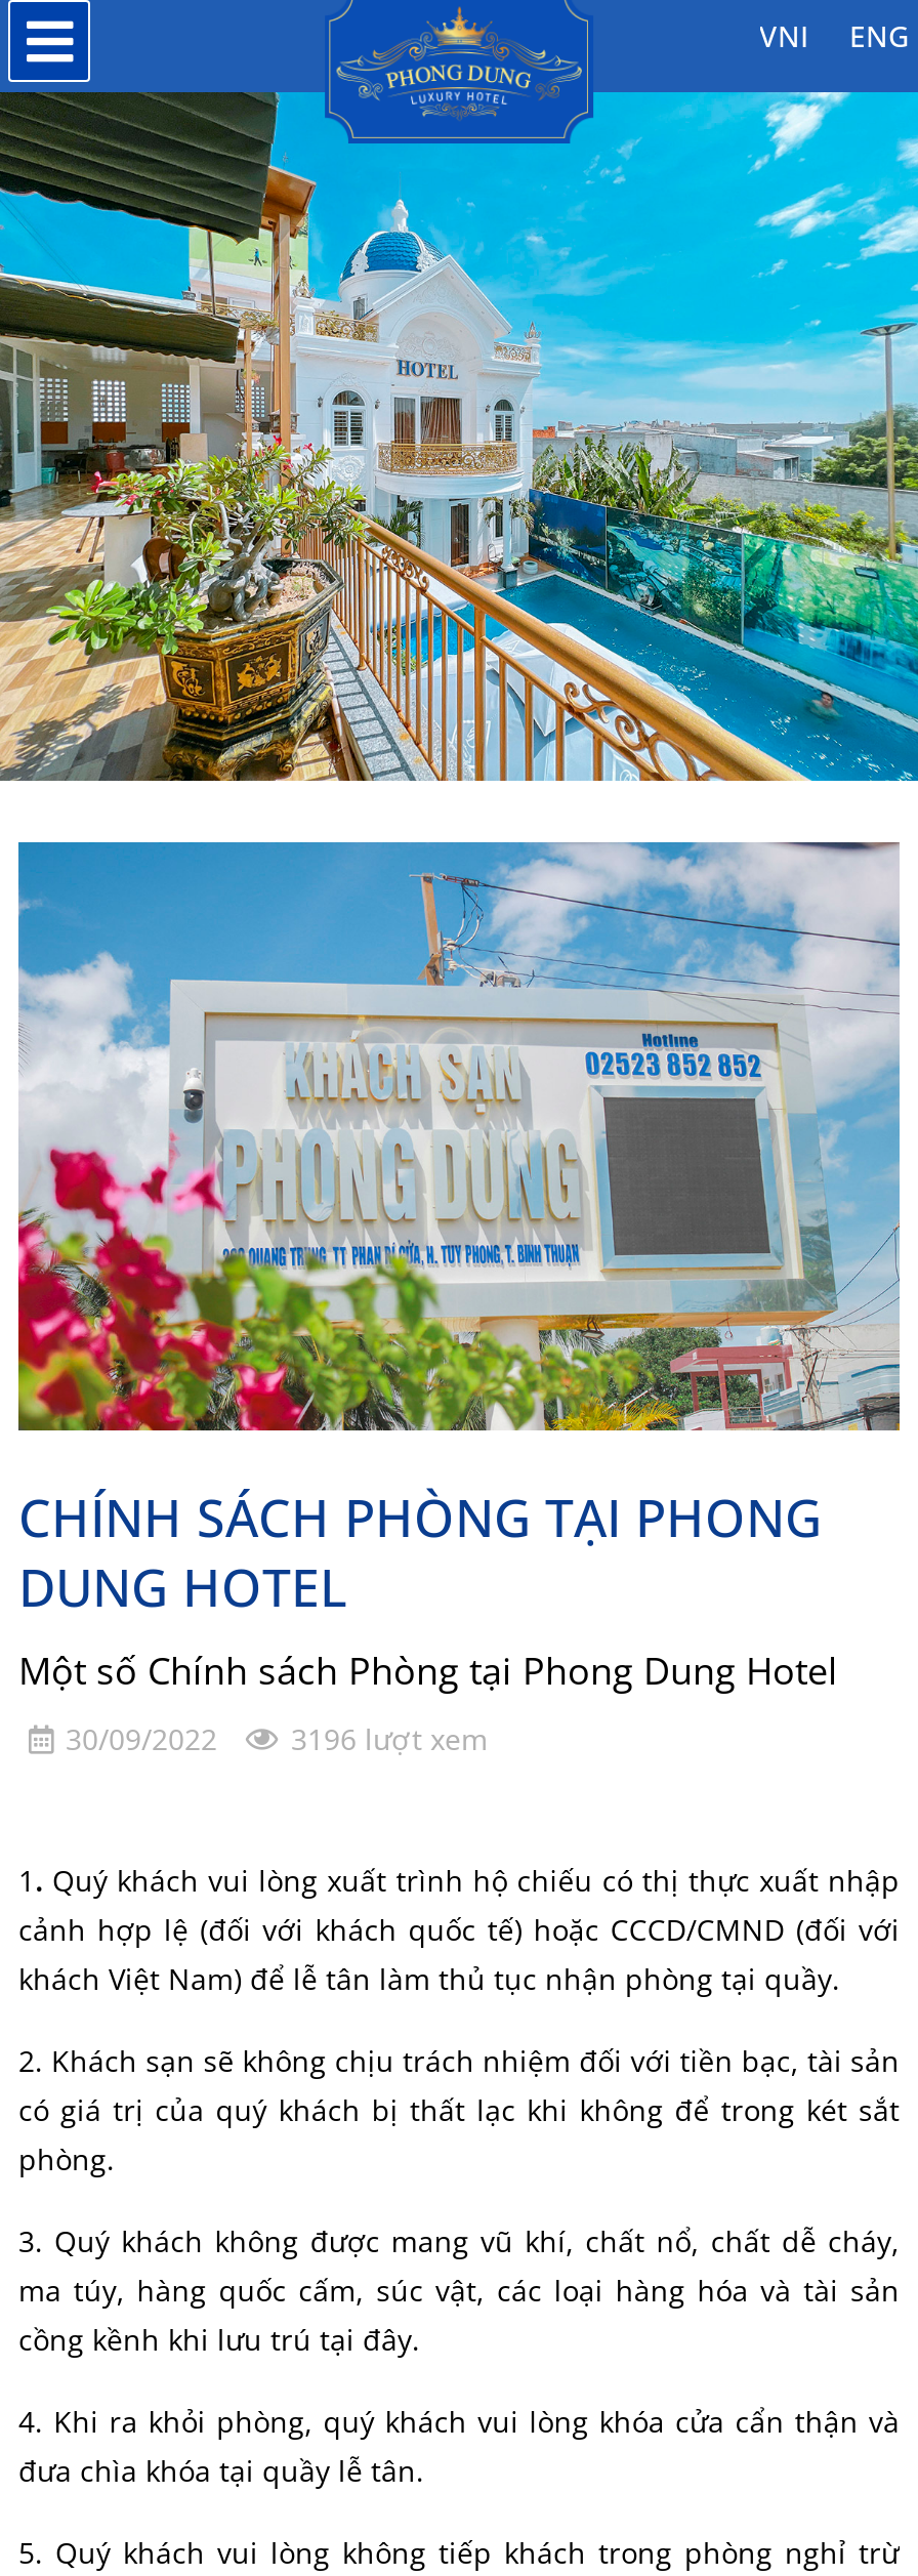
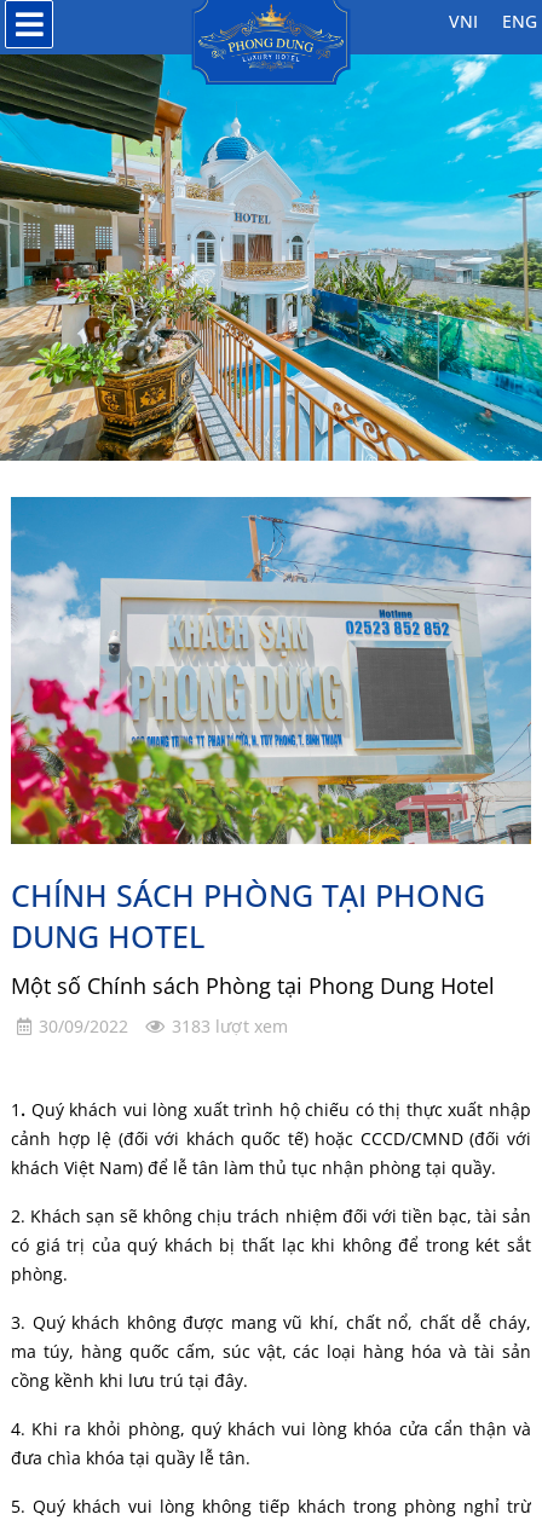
- 30/09/2022 3196 lượt xem
+ 30/09/2022 3183 lượt xem
